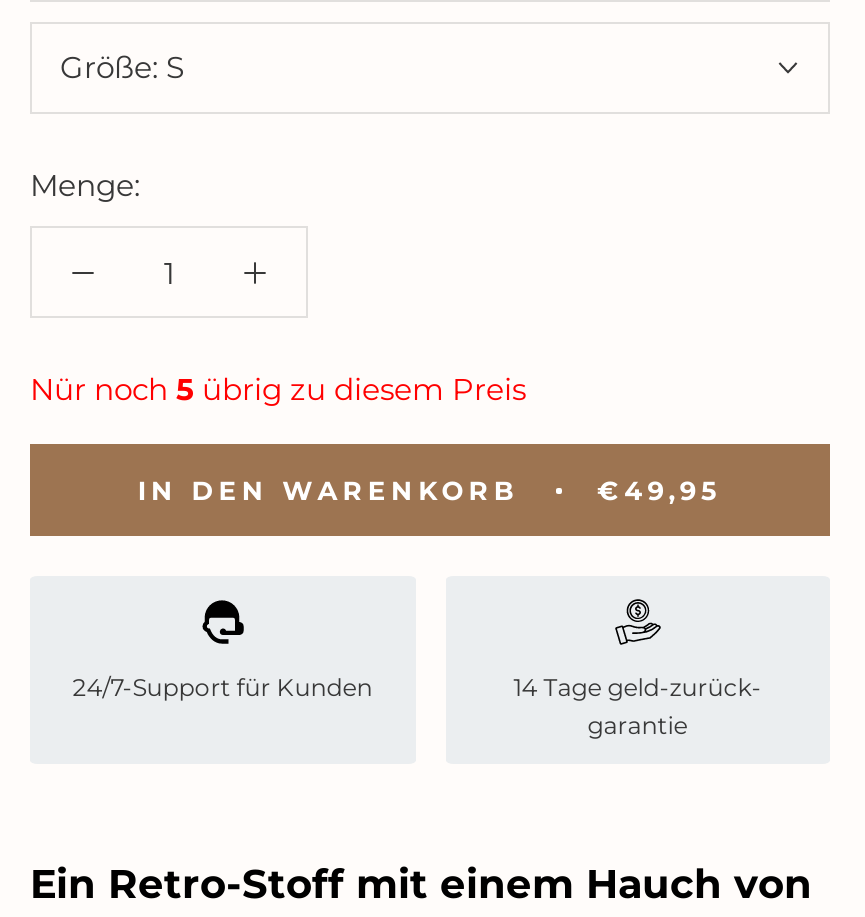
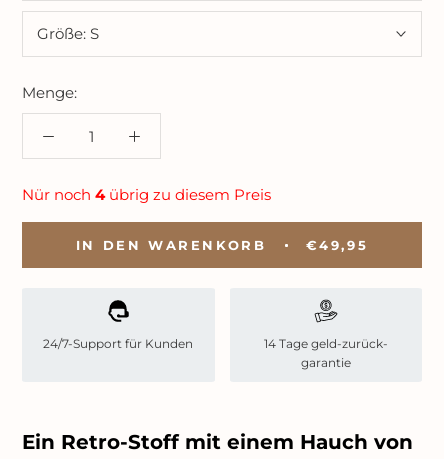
- Nür noch 5 übrig zu diesem Preis
+ Nür noch 4 übrig zu diesem Preis
